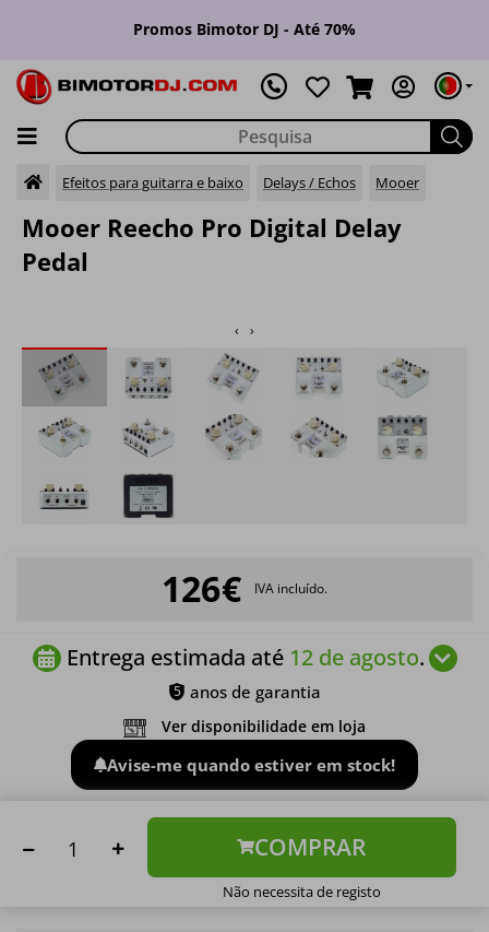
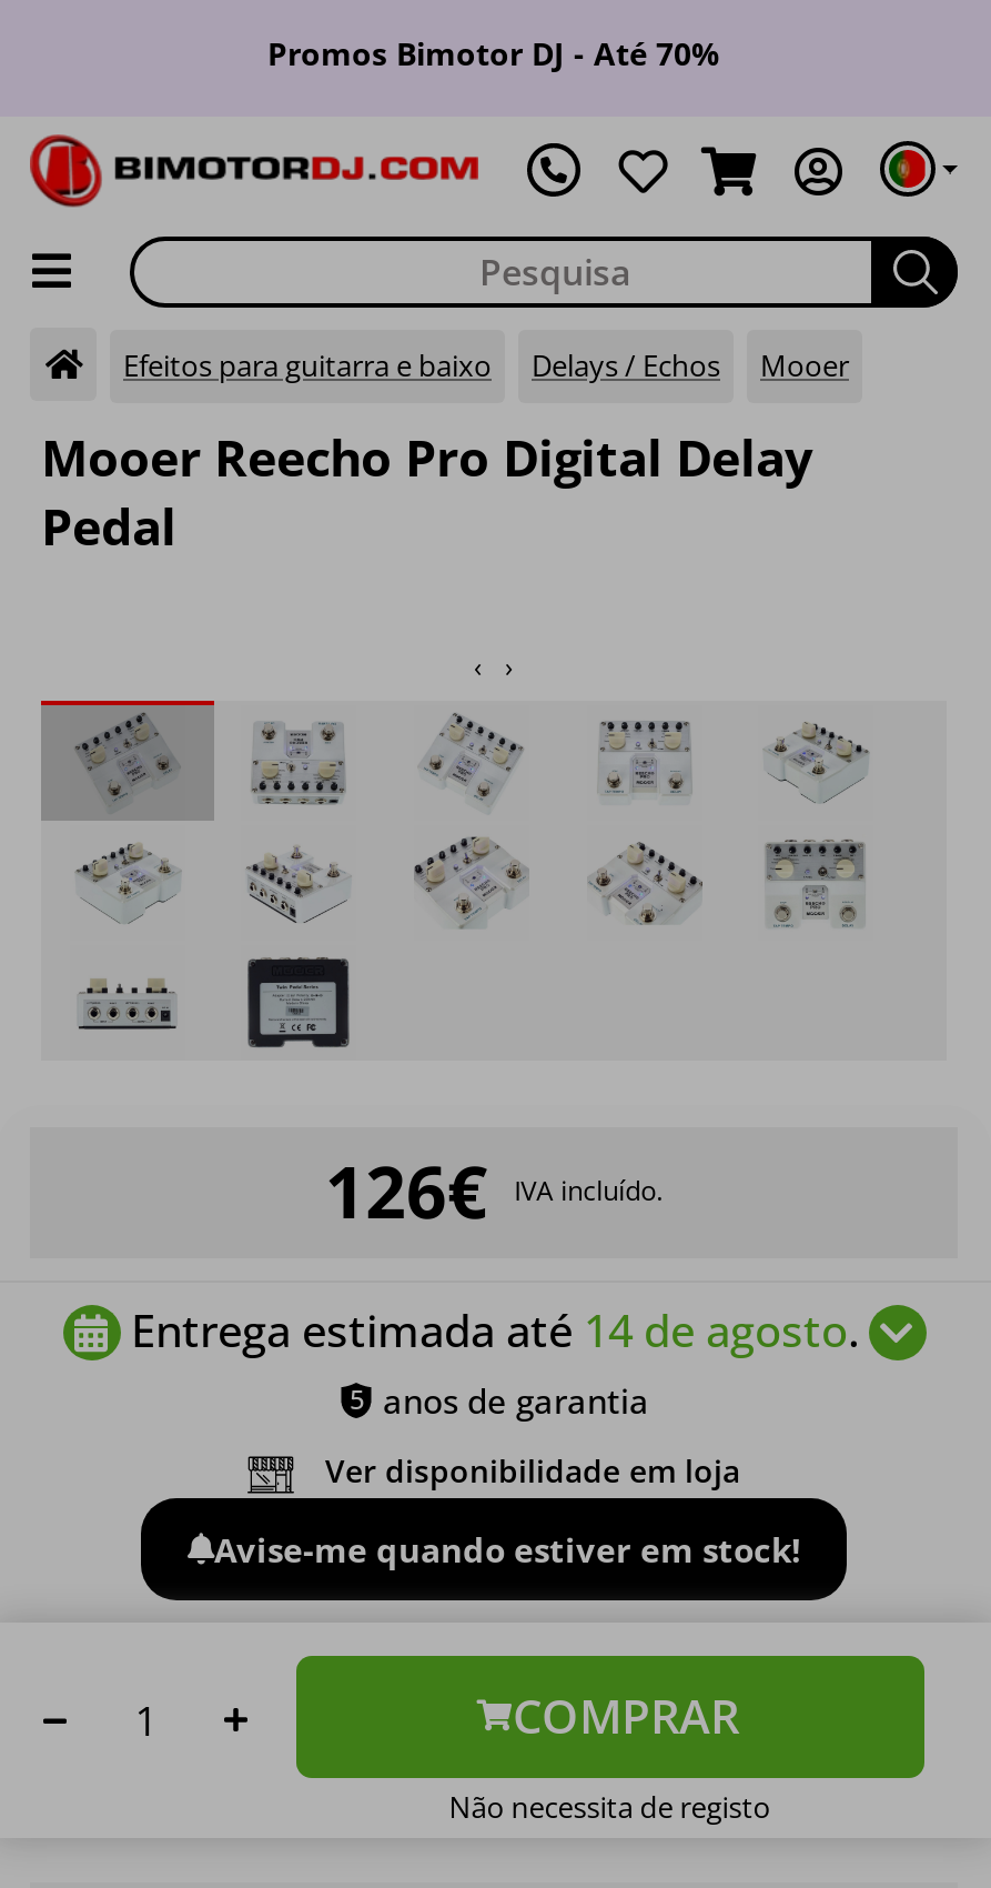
- Entrega estimada até 12 de agosto.
+ Entrega estimada até 14 de agosto.
